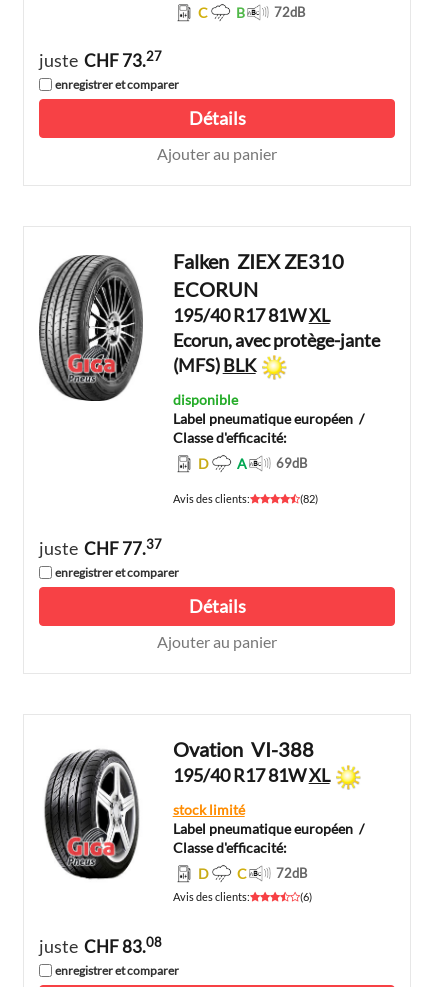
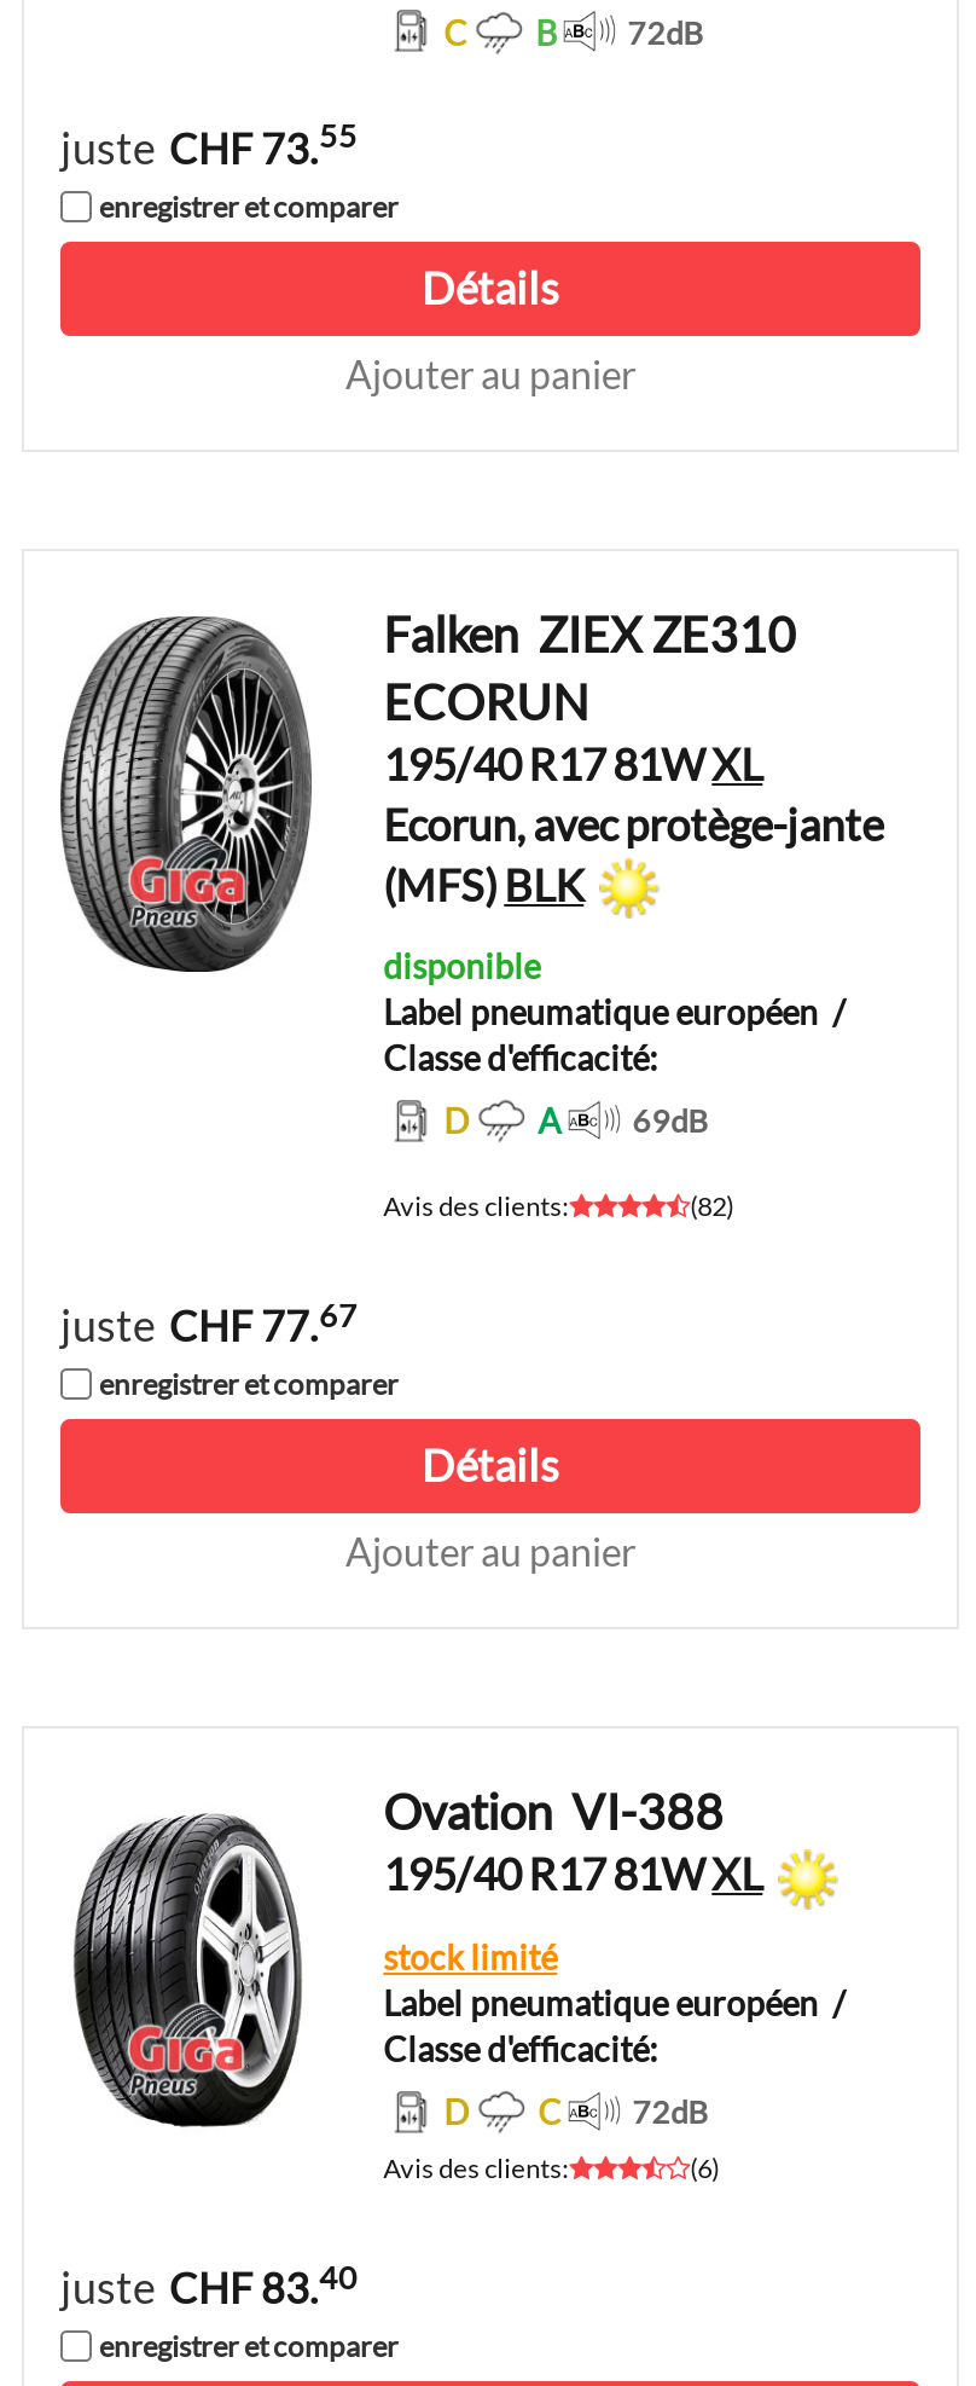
- juste CHF 73.27
+ juste CHF 73.55

- juste CHF 77.37
+ juste CHF 77.67

- juste CHF 83.08
+ juste CHF 83.40
